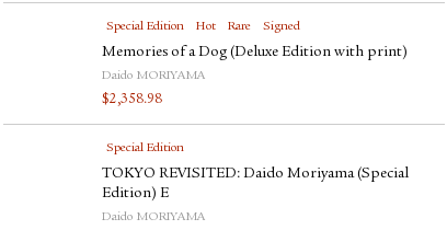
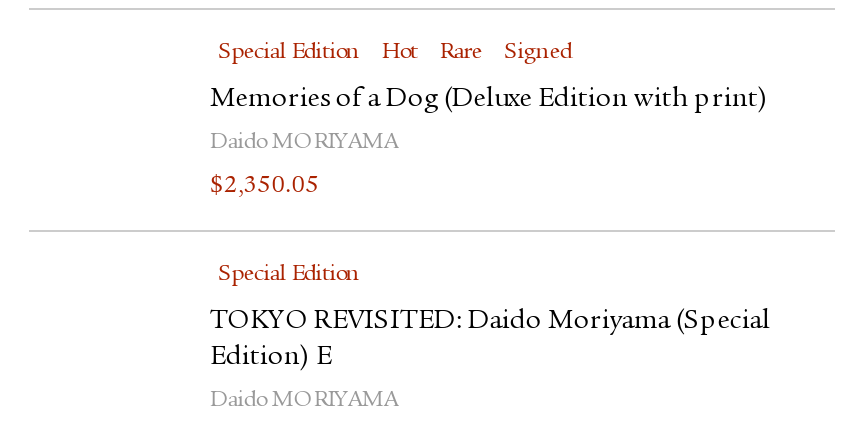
- $2,358.98
+ $2,350.05
